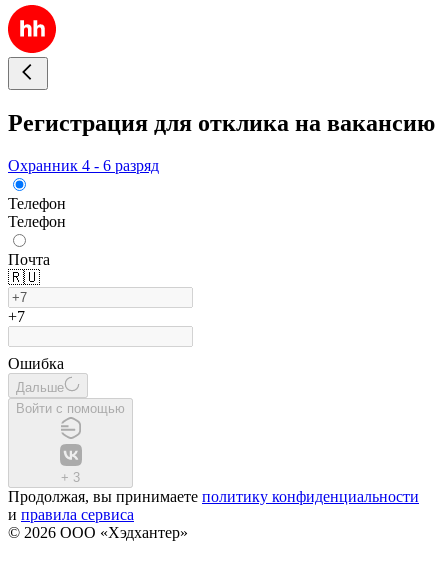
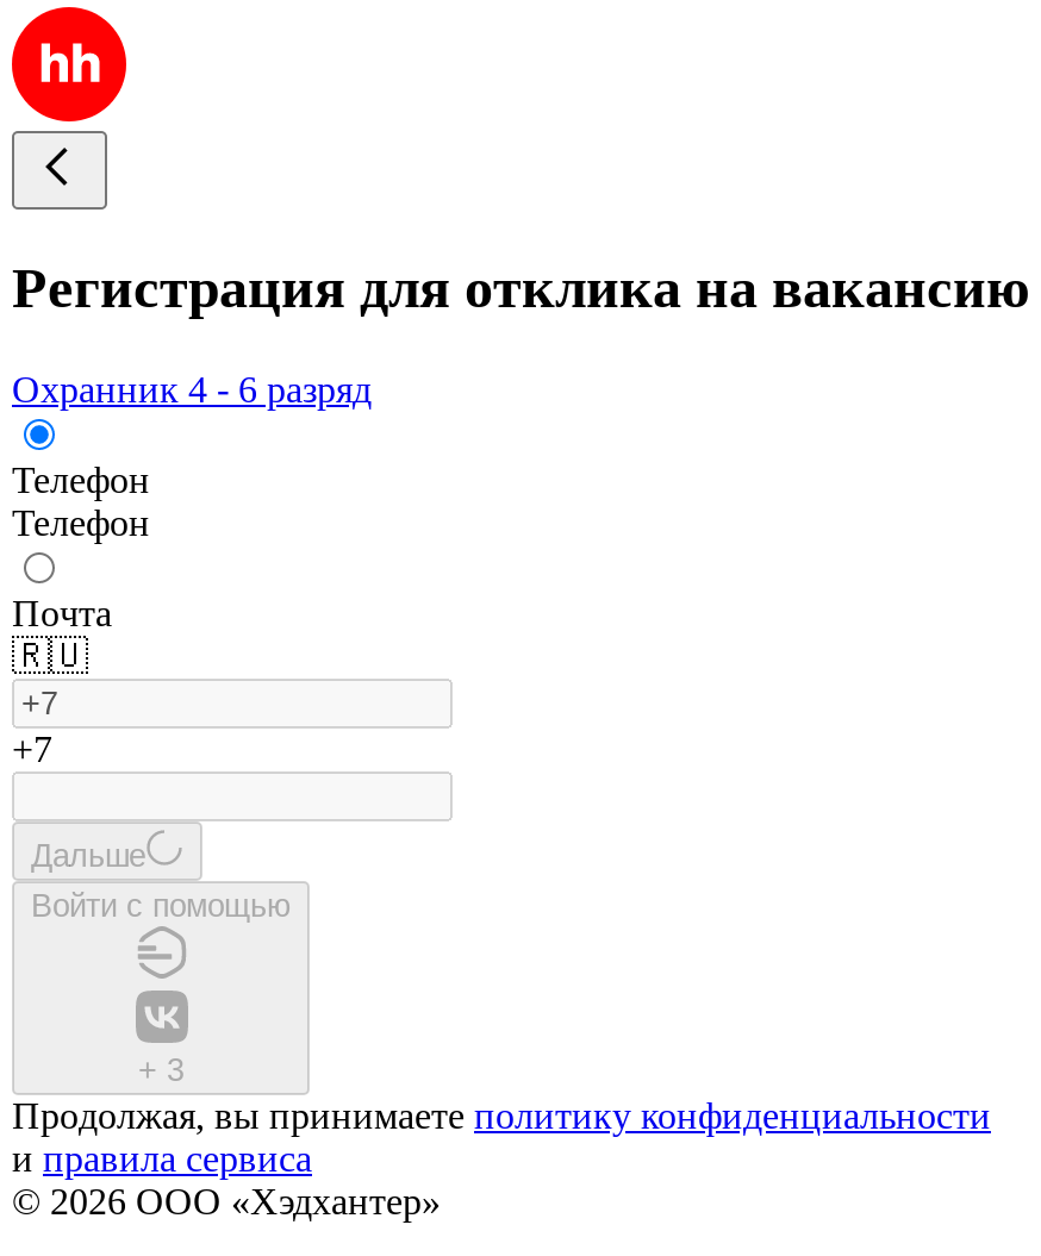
- Ошибка
